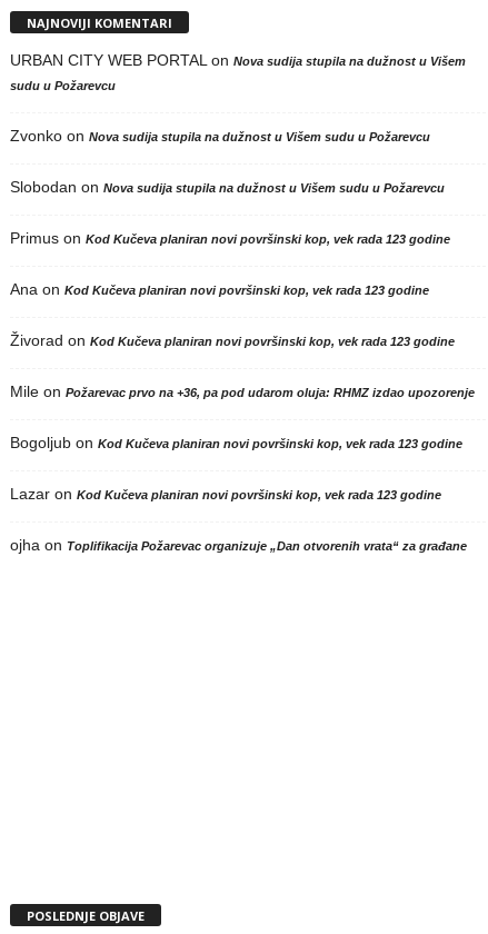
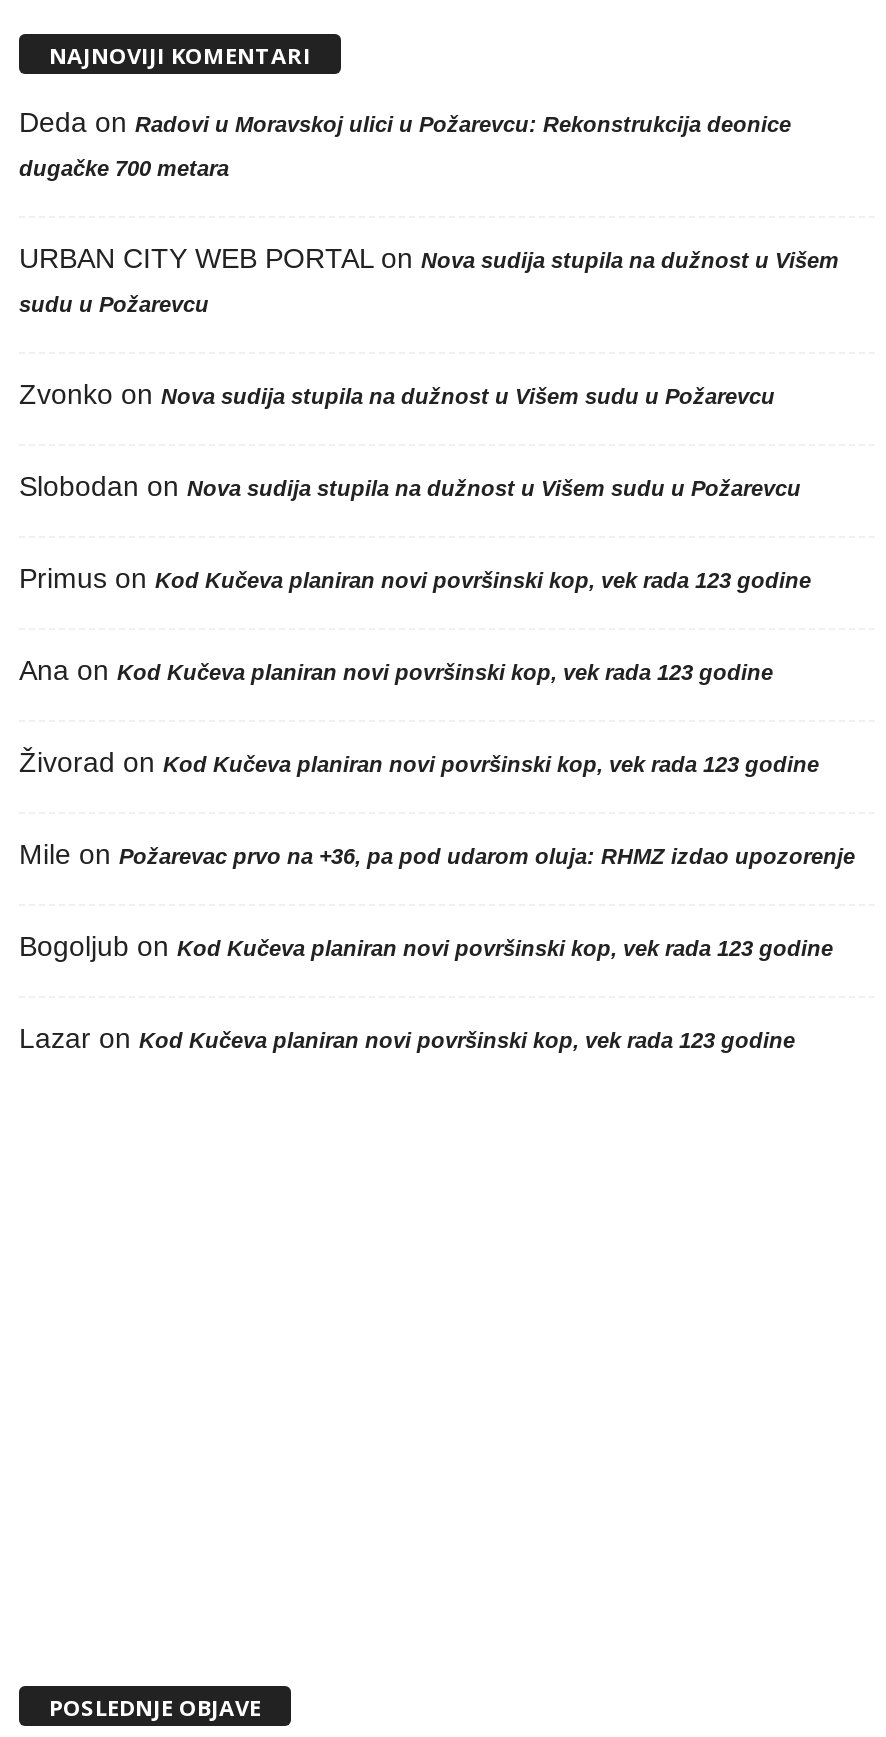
+ Deda on Radovi u Moravskoj ulici u Požarevcu: Rekonstrukcija deonice
+ dugačke 700 metara

moved down: URBAN CITY WEB PORTAL on Nova sudija stupila na dužnost u Višem | sudu u Požarevcu | Zvonko on Nova sudija stupila na dužnost u Višem sudu u Požarevcu | ... | Bogoljub on Kod Kučeva planiran novi površinski kop, vek rada 123 godine | Lazar on Kod Kučeva planiran novi površinski kop, vek rada 123 godine

- ojha on Toplifikacija Požarevac organizuje „Dan otvorenih vrata“ za građane
